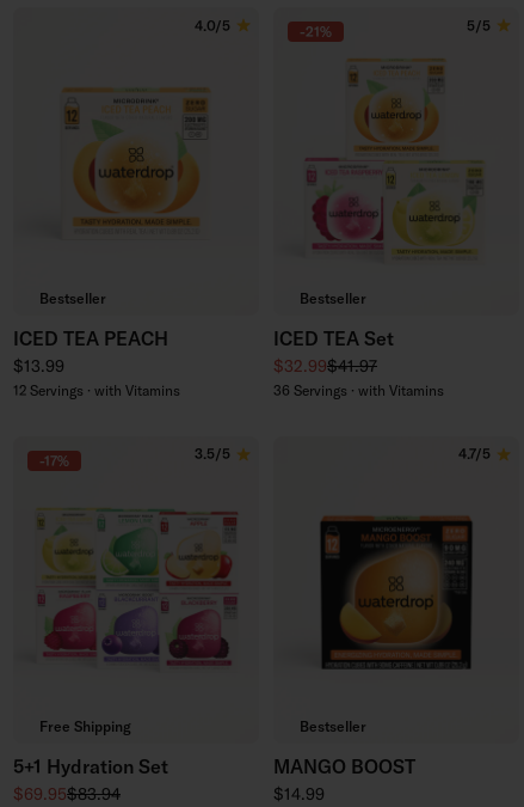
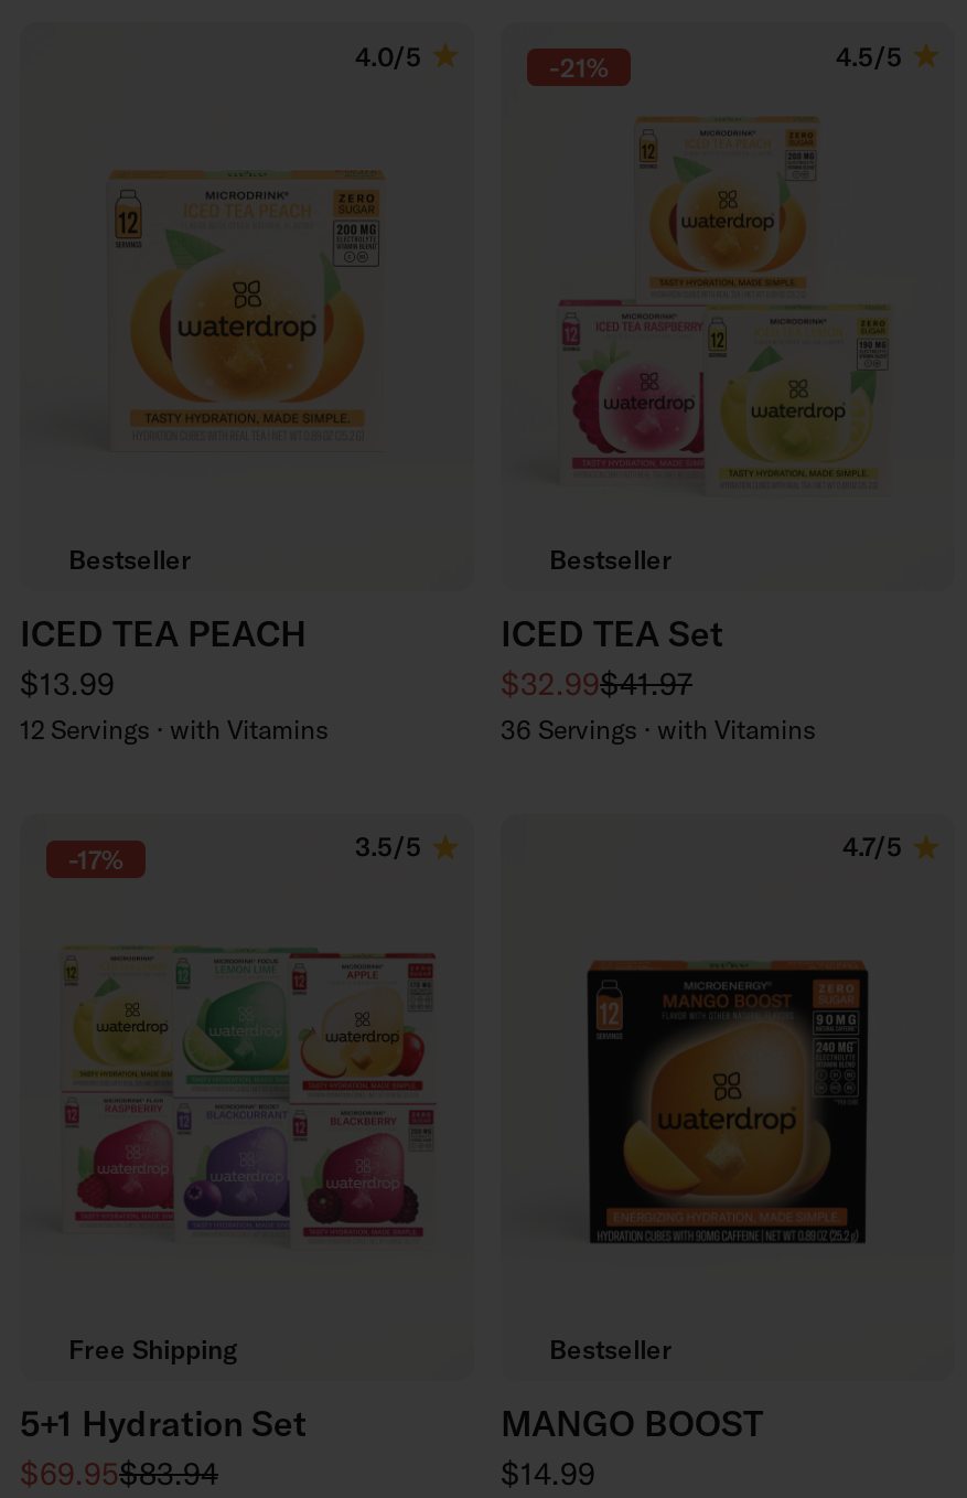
- 5/5
+ 4.5/5
